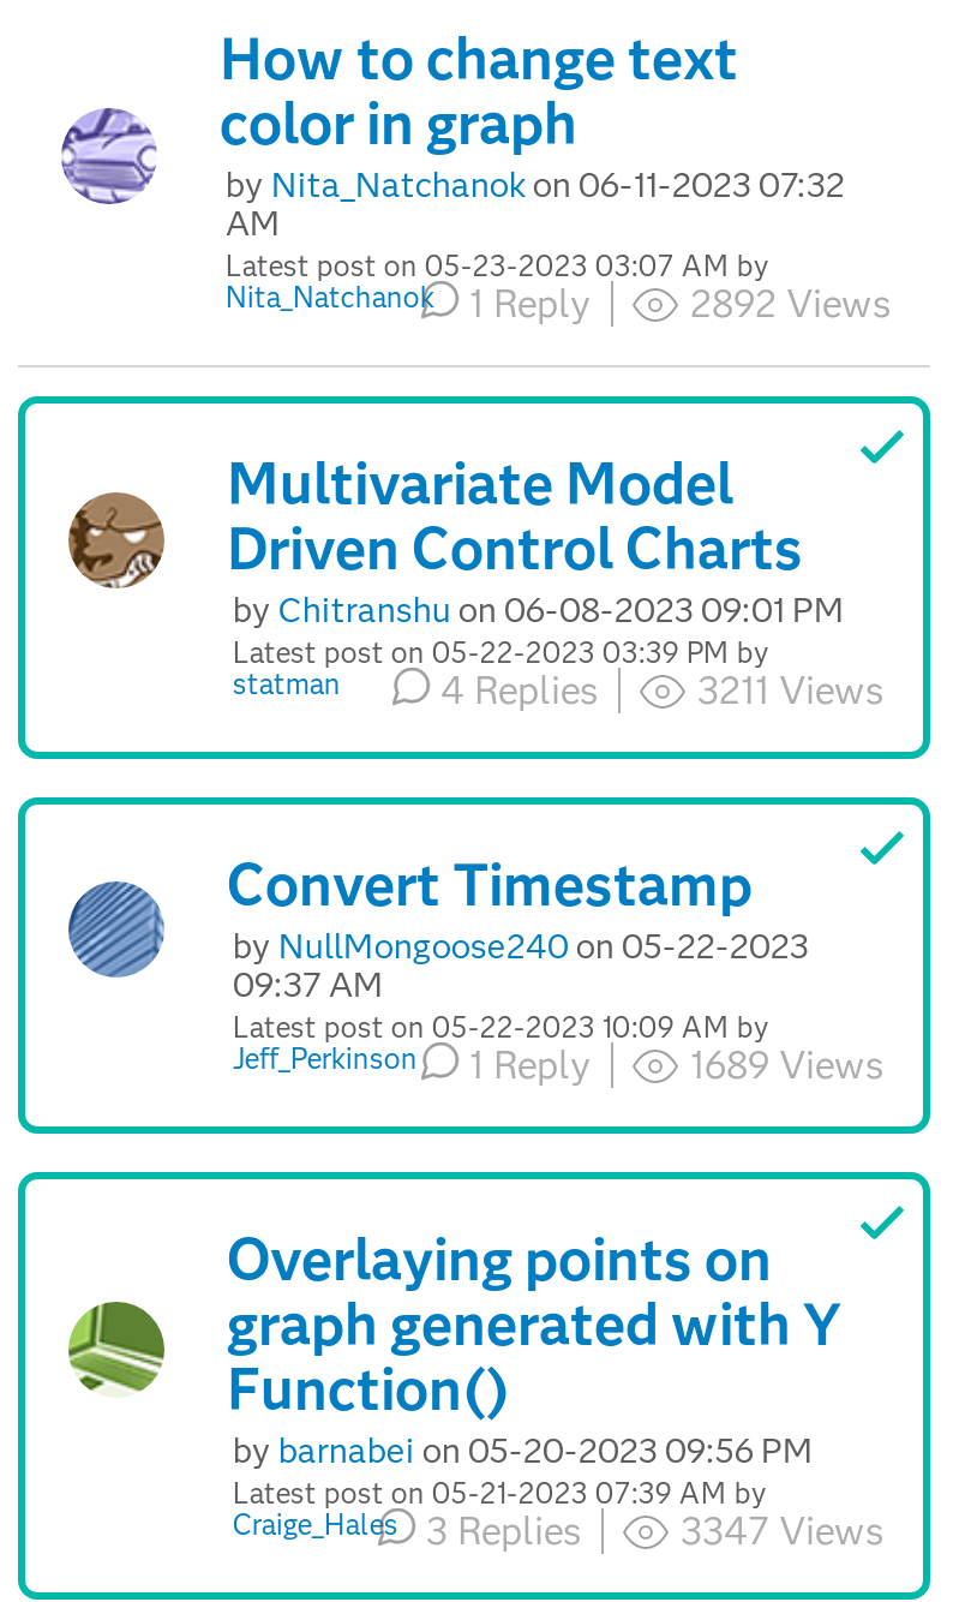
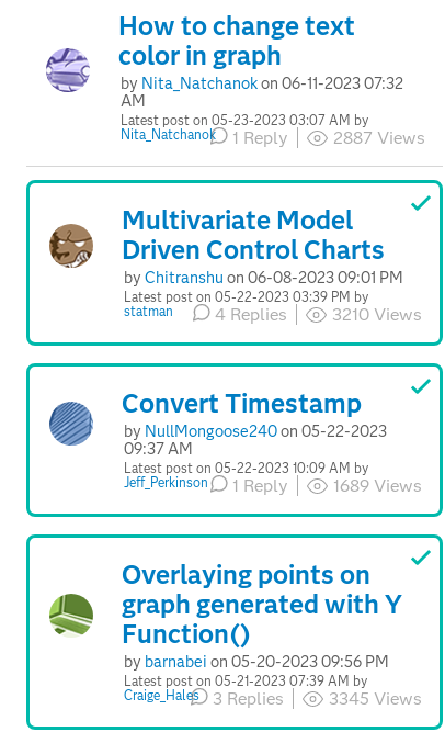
- 2892 Views
+ 2887 Views

- 3211 Views
+ 3210 Views

- 3347 Views
+ 3345 Views
